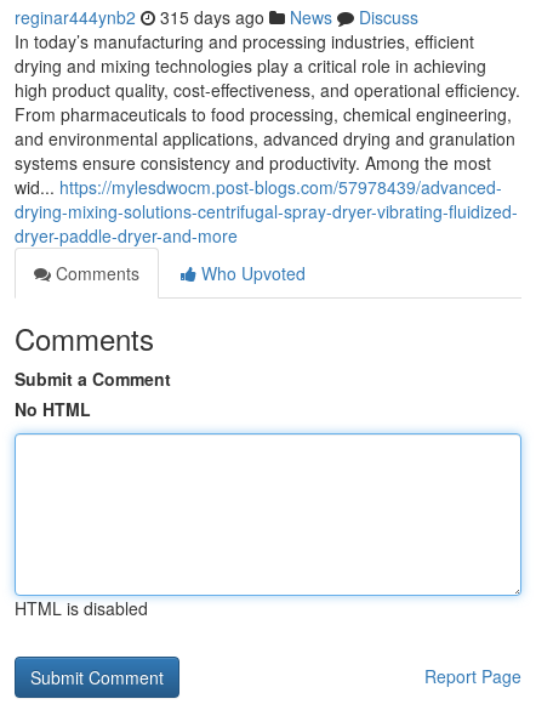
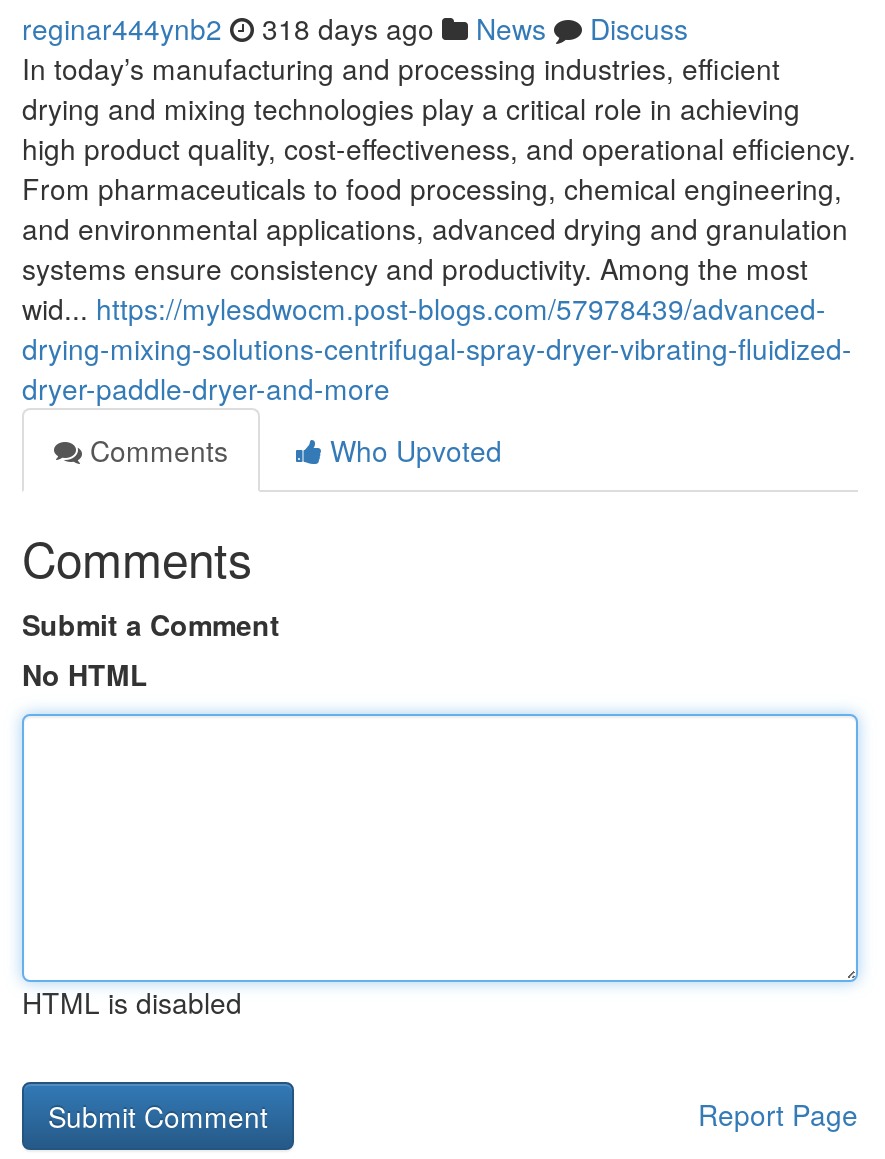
- reginar444ynb2 315 days ago News Discuss
+ reginar444ynb2 318 days ago News Discuss
